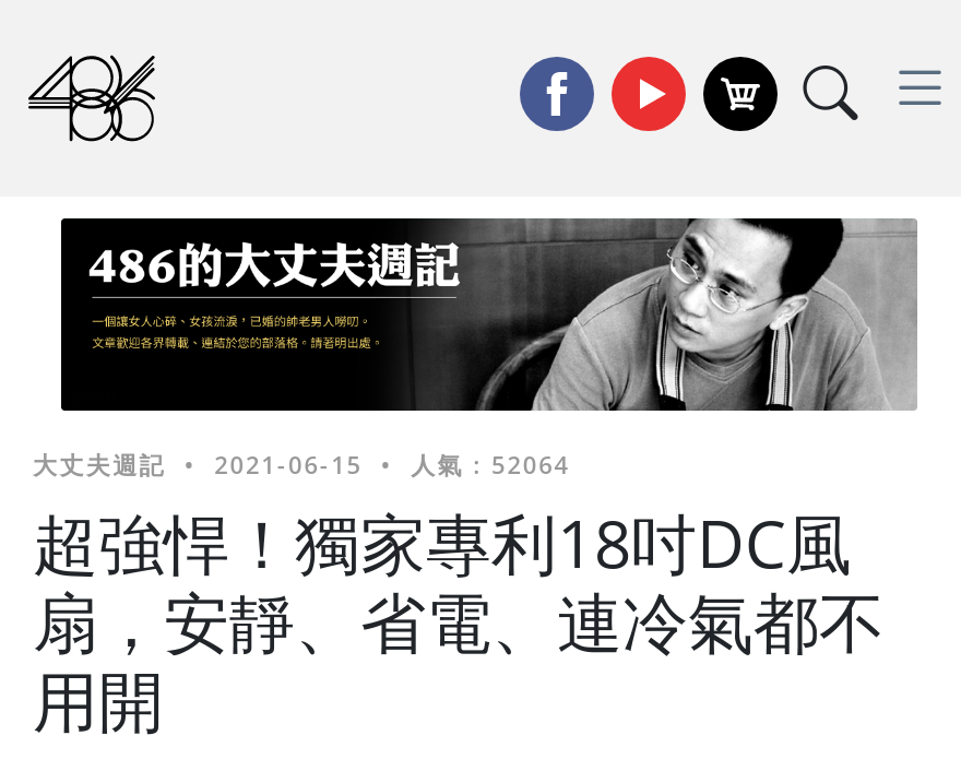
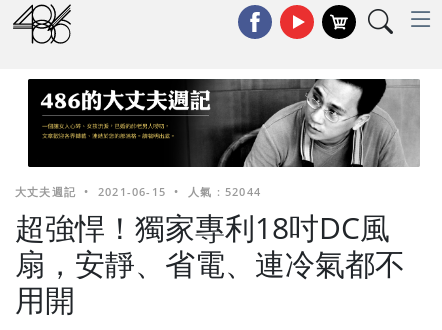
- 大丈夫週記 • 2021-06-15 • 人氣 : 52064
+ 大丈夫週記 • 2021-06-15 • 人氣 : 52044
